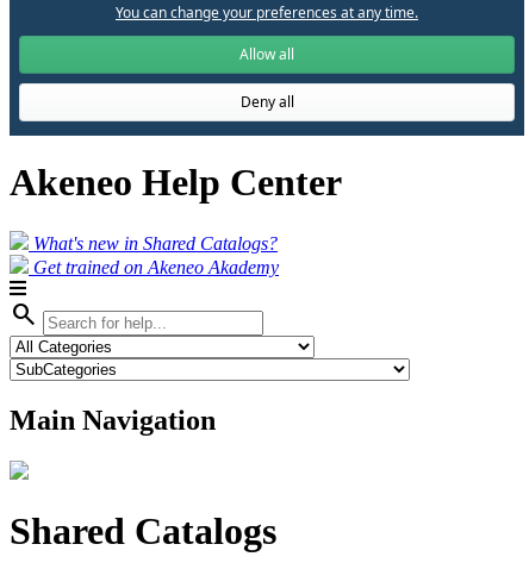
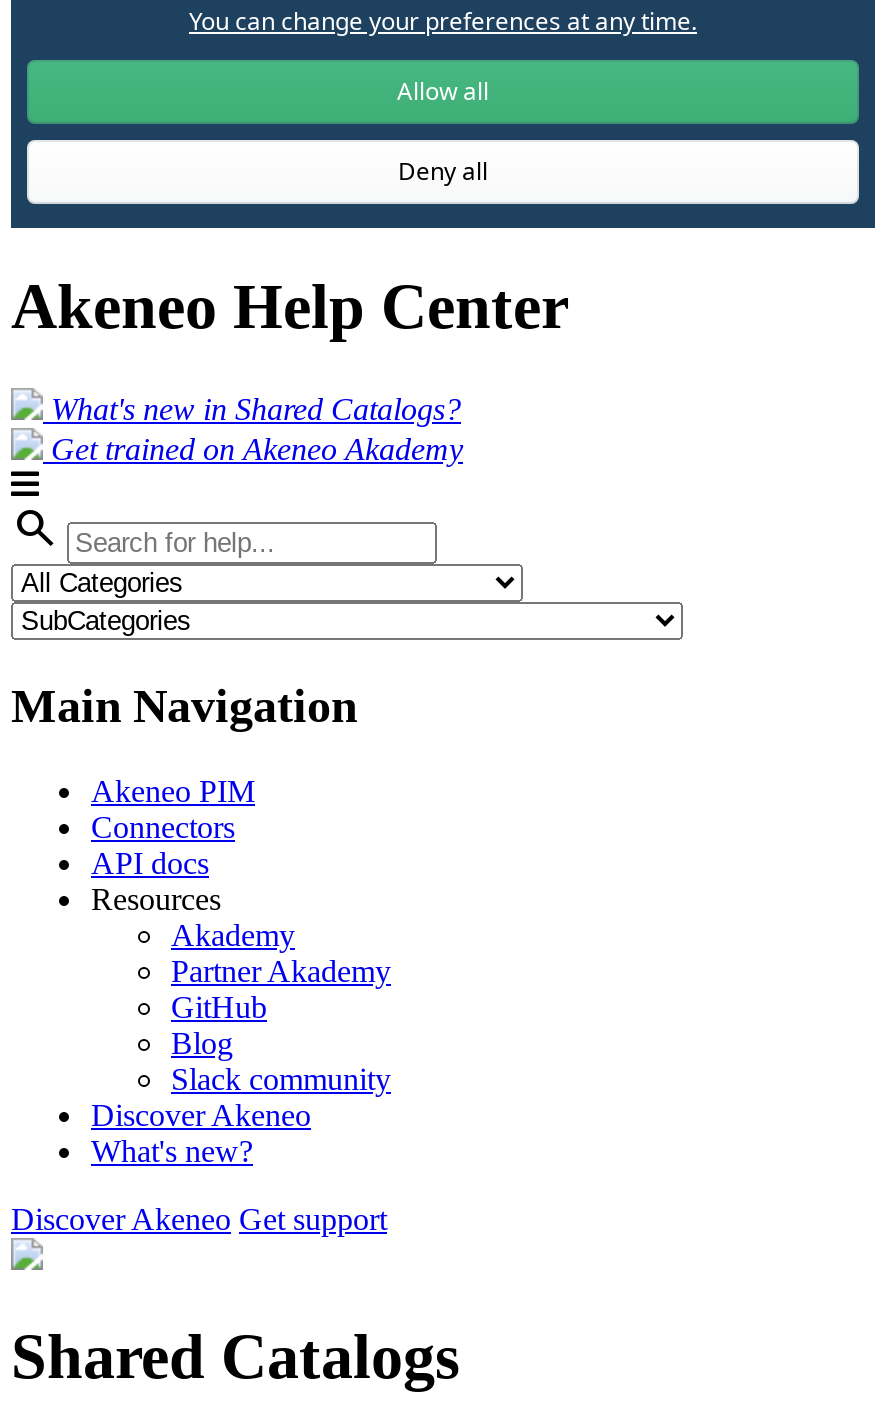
+ Akeneo PIM
+ Connectors
+ API docs
+ Resources
+ Akademy
+ Partner Akademy
+ GitHub
+ Blog
+ Slack community
+ Discover Akeneo
+ What's new?
+ Discover Akeneo Get support
